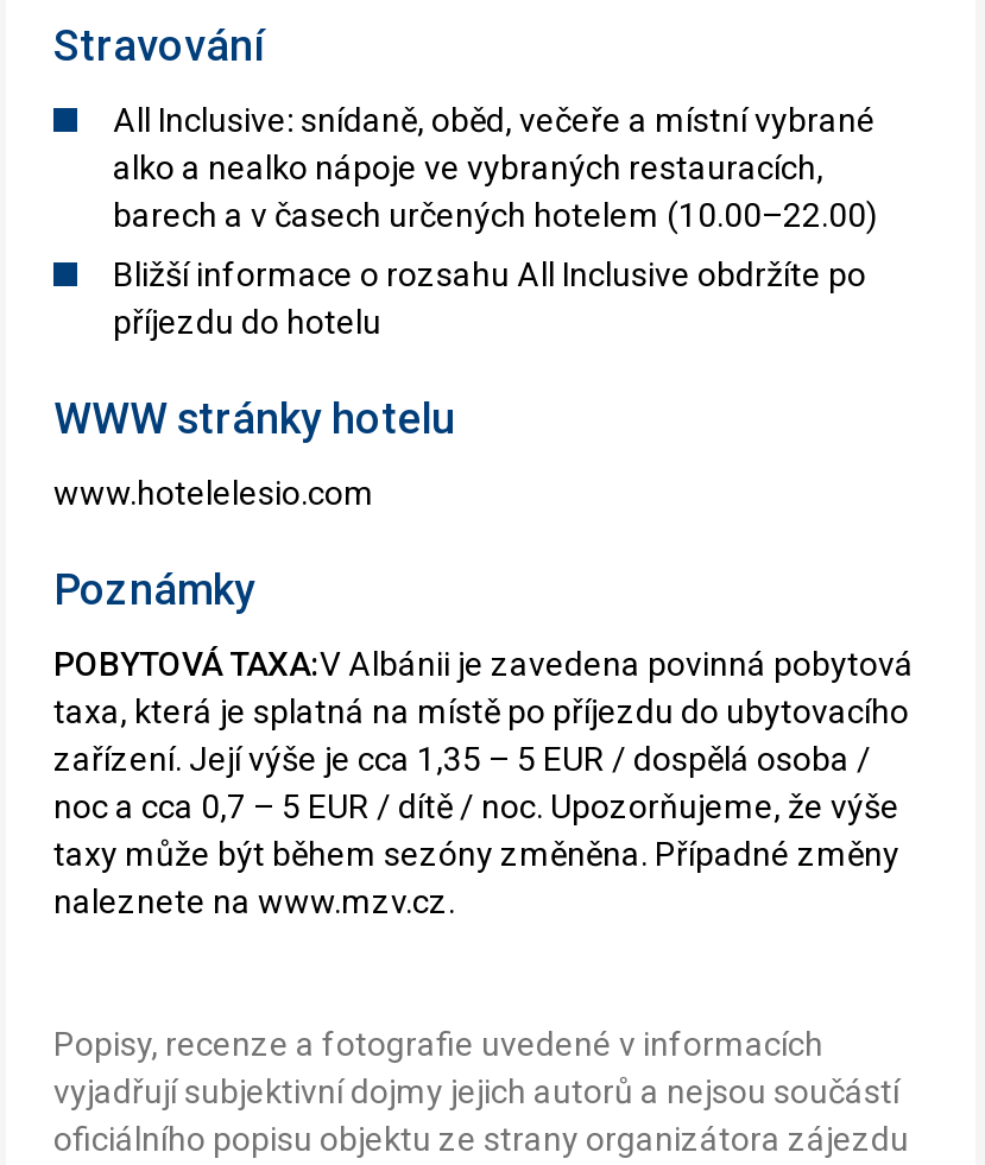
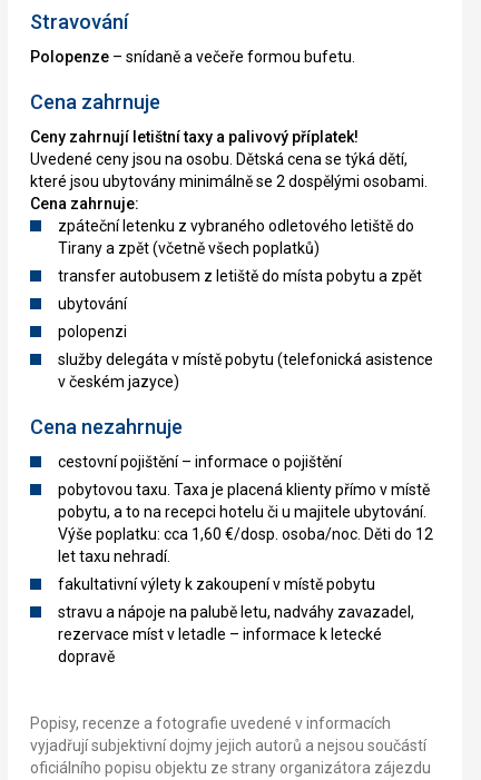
- All Inclusive: snídaně, oběd, večeře a místní vybrané
- alko a nealko nápoje ve vybraných restauracích,
- barech a v časech určených hotelem (10.00–22.00)
- Bližší informace o rozsahu All Inclusive obdržíte po
- příjezdu do hotelu
- WWW stránky hotelu
- www.hotelelesio.com
- Poznámky
- POBYTOVÁ TAXA:V Albánii je zavedena povinná pobytová
- taxa, která je splatná na místě po příjezdu do ubytovacího
- zařízení. Její výše je cca 1,35 – 5 EUR / dospělá osoba /
- noc a cca 0,7 – 5 EUR / dítě / noc. Upozorňujeme, že výše
- taxy může být během sezóny změněna. Případné změny
- naleznete na www.mzv.cz.
+ Polopenze – snídaně a večeře formou bufetu.
+ Cena zahrnuje
+ Ceny zahrnují letištní taxy a palivový příplatek!
+ Uvedené ceny jsou na osobu. Dětská cena se týká dětí,
+ které jsou ubytovány minimálně se 2 dospělými osobami.
+ Cena zahrnuje:
+ zpáteční letenku z vybraného odletového letiště do
+ Tirany a zpět (včetně všech poplatků)
+ transfer autobusem z letiště do místa pobytu a zpět
+ ubytování
+ polopenzi
+ služby delegáta v místě pobytu (telefonická asistence
+ v českém jazyce)
+ Cena nezahrnuje
+ cestovní pojištění – informace o pojištění
+ pobytovou taxu. Taxa je placená klienty přímo v místě
+ pobytu, a to na recepci hotelu či u majitele ubytování.
+ Výše poplatku: cca 1,60 €/dosp. osoba/noc. Děti do 12
+ let taxu nehradí.
+ fakultativní výlety k zakoupení v místě pobytu
+ stravu a nápoje na palubě letu, nadváhy zavazadel,
+ rezervace míst v letadle – informace k letecké
+ dopravě
